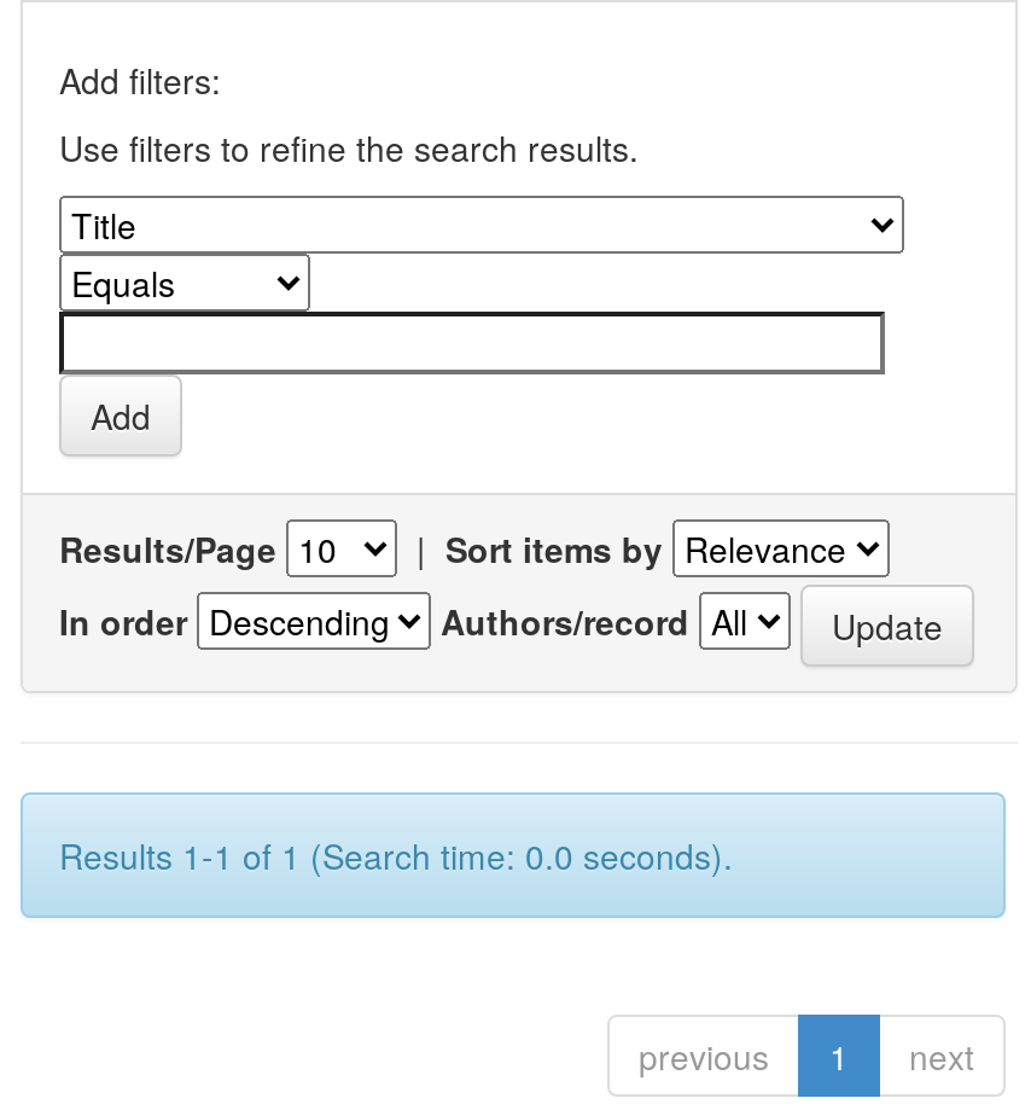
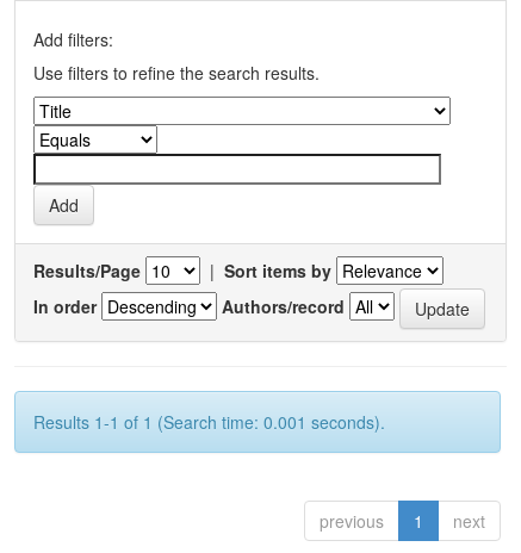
- Results 1-1 of 1 (Search time: 0.0 seconds).
+ Results 1-1 of 1 (Search time: 0.001 seconds).
